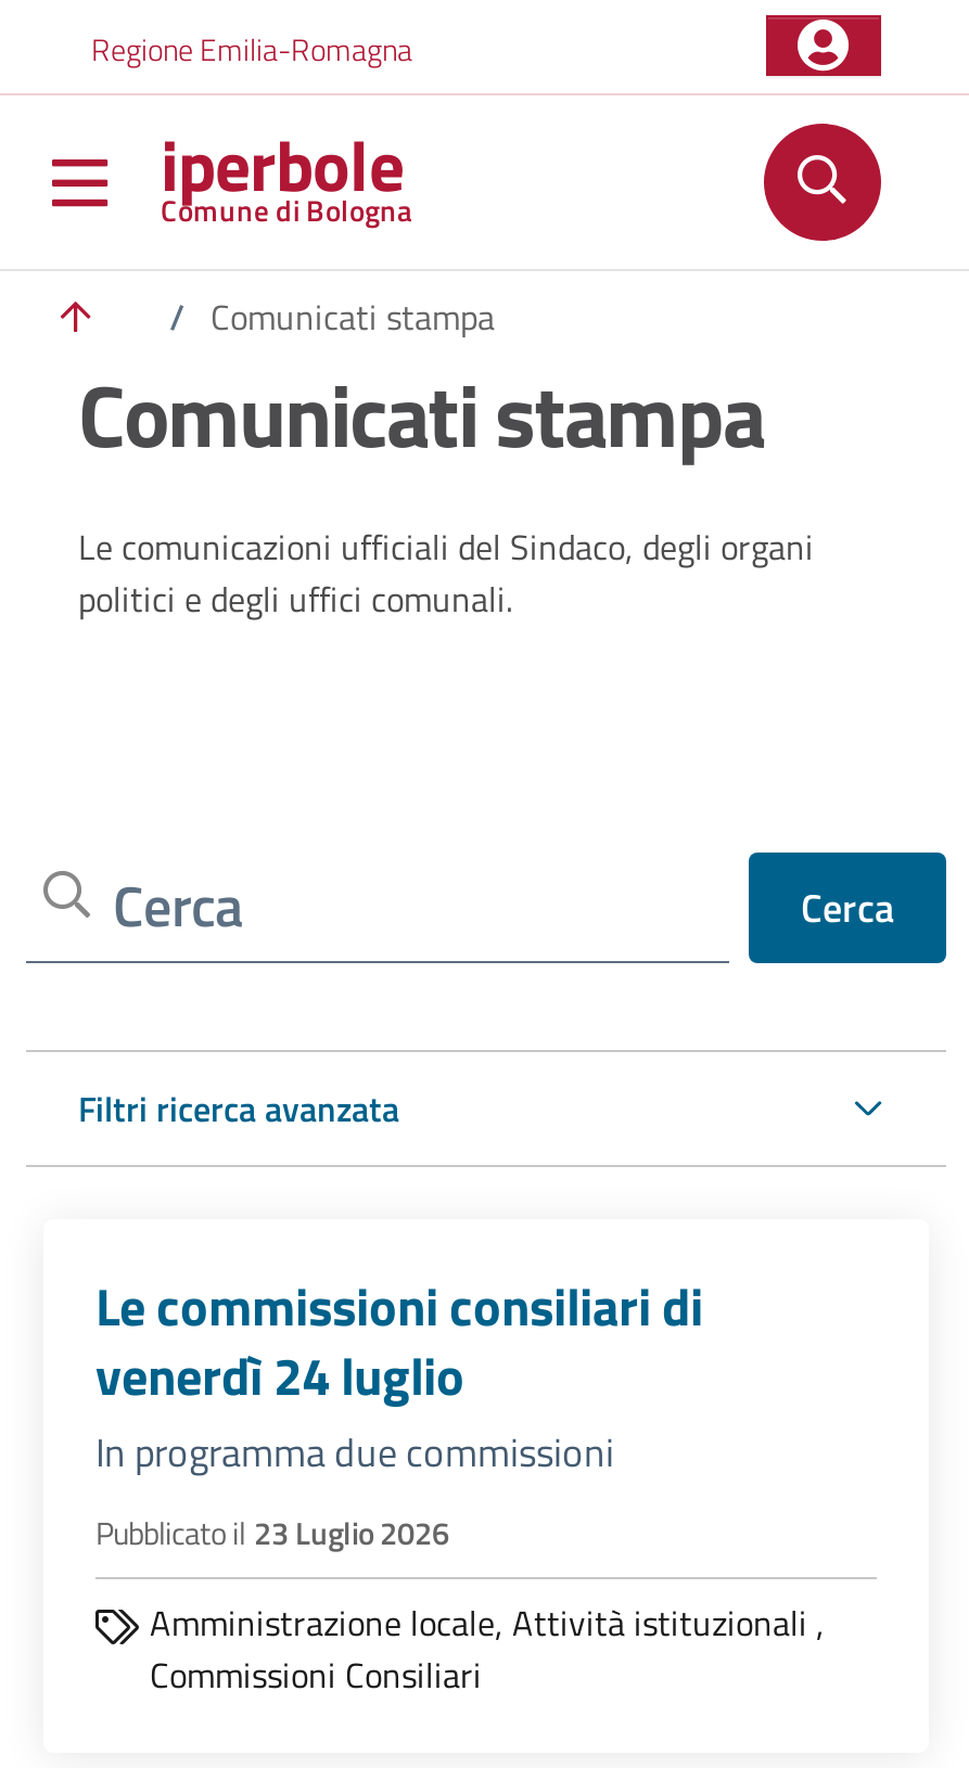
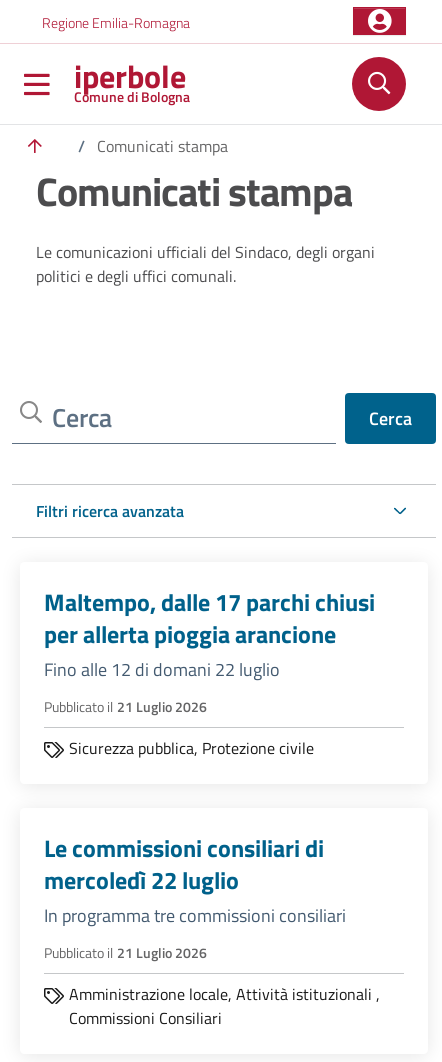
+ Maltempo, dalle 17 parchi chiusi
+ per allerta pioggia arancione
+ Fino alle 12 di domani 22 luglio
+ Pubblicato il 21 Luglio 2026
+ Sicurezza pubblica, Protezione civile

- venerdì 24 luglio
- In programma due commissioni
+ mercoledì 22 luglio
+ In programma tre commissioni consiliari

- Pubblicato il 23 Luglio 2026
+ Pubblicato il 21 Luglio 2026
